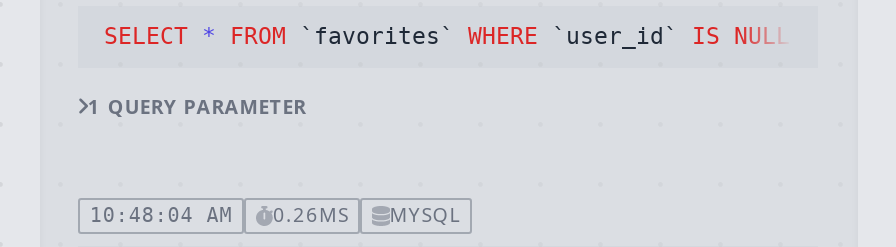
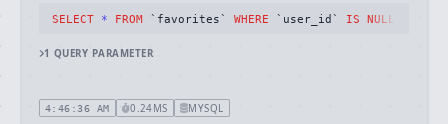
- 10:48:04 AM
- 0.26MS
+ 4:46:36 AM
+ 0.24MS
